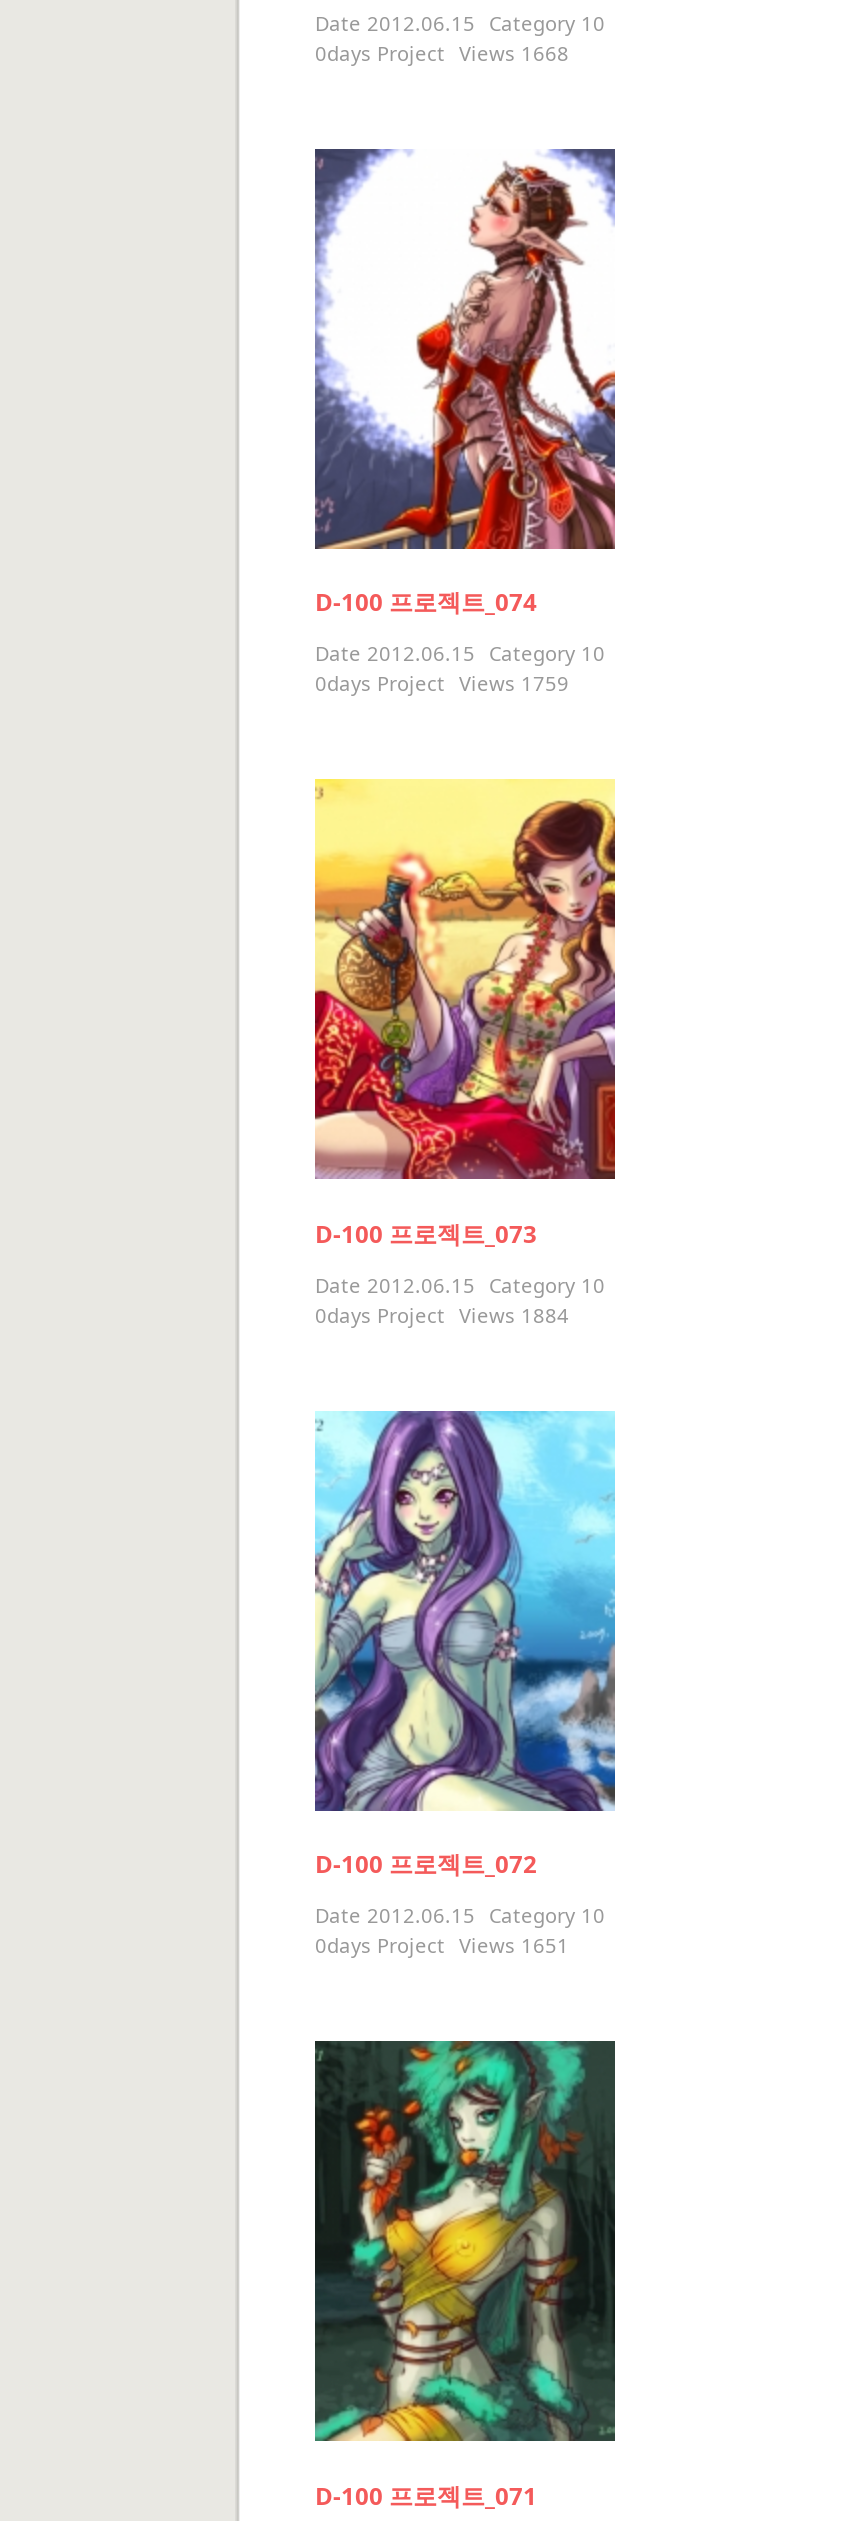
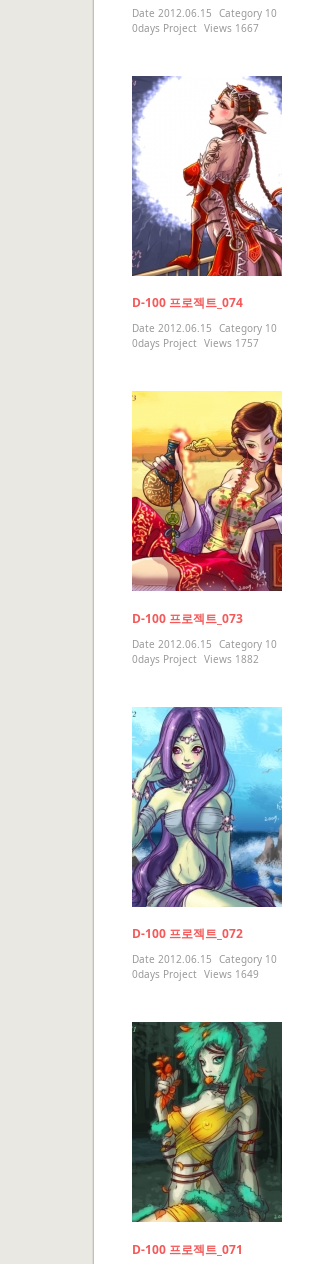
- 0days Project Views 1668
+ 0days Project Views 1667

- 0days Project Views 1759
+ 0days Project Views 1757

- 0days Project Views 1884
+ 0days Project Views 1882

- 0days Project Views 1651
+ 0days Project Views 1649
